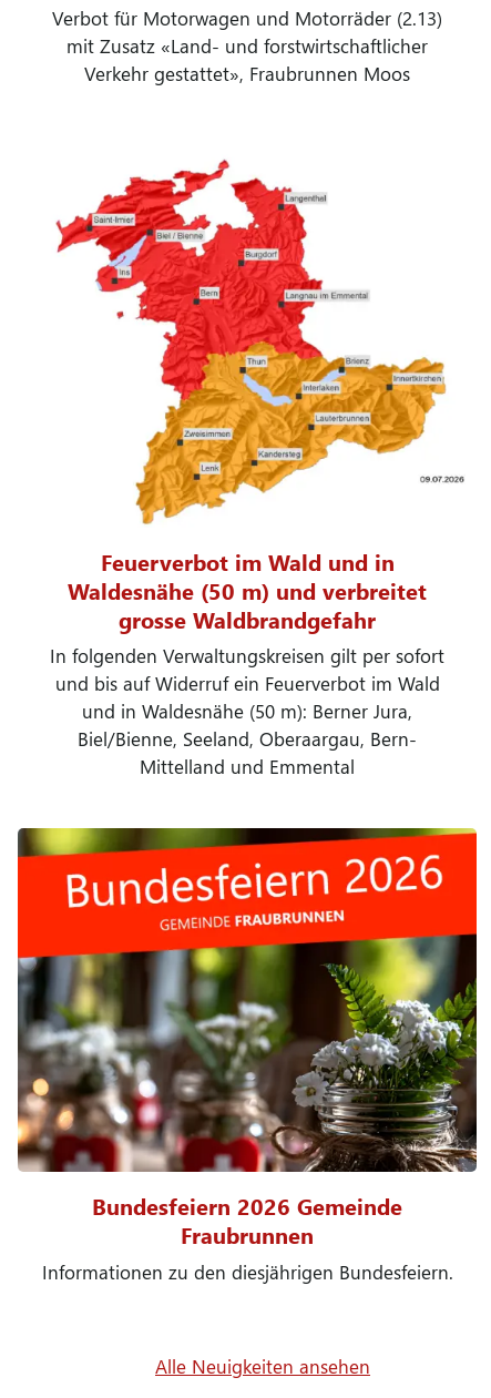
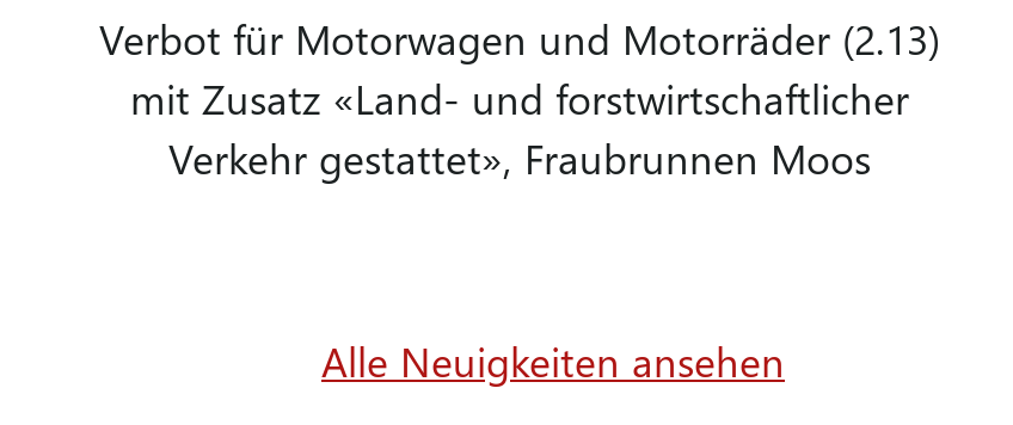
- [image]
- Feuerverbot im Wald und in
- Waldesnähe (50 m) und verbreitet
- grosse Waldbrandgefahr
- In folgenden Verwaltungskreisen gilt per sofort
- und bis auf Widerruf ein Feuerverbot im Wald
- und in Waldesnähe (50 m): Berner Jura,
- Biel/Bienne, Seeland, Oberaargau, Bern-
- Mittelland und Emmental

- [image]
- Bundesfeiern 2026 Gemeinde
- Fraubrunnen
- Informationen zu den diesjährigen Bundesfeiern.
